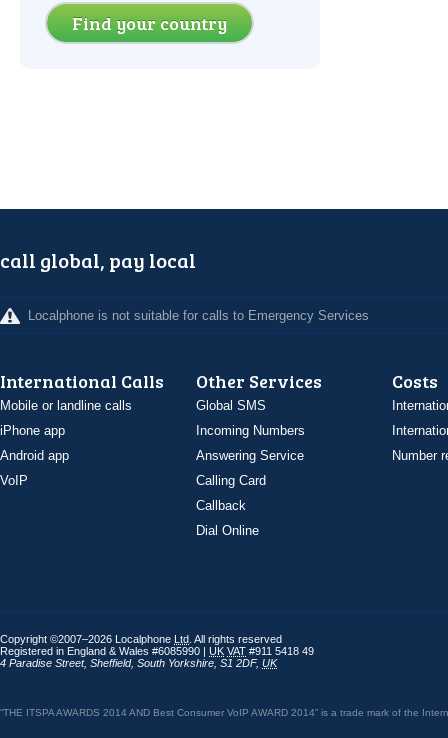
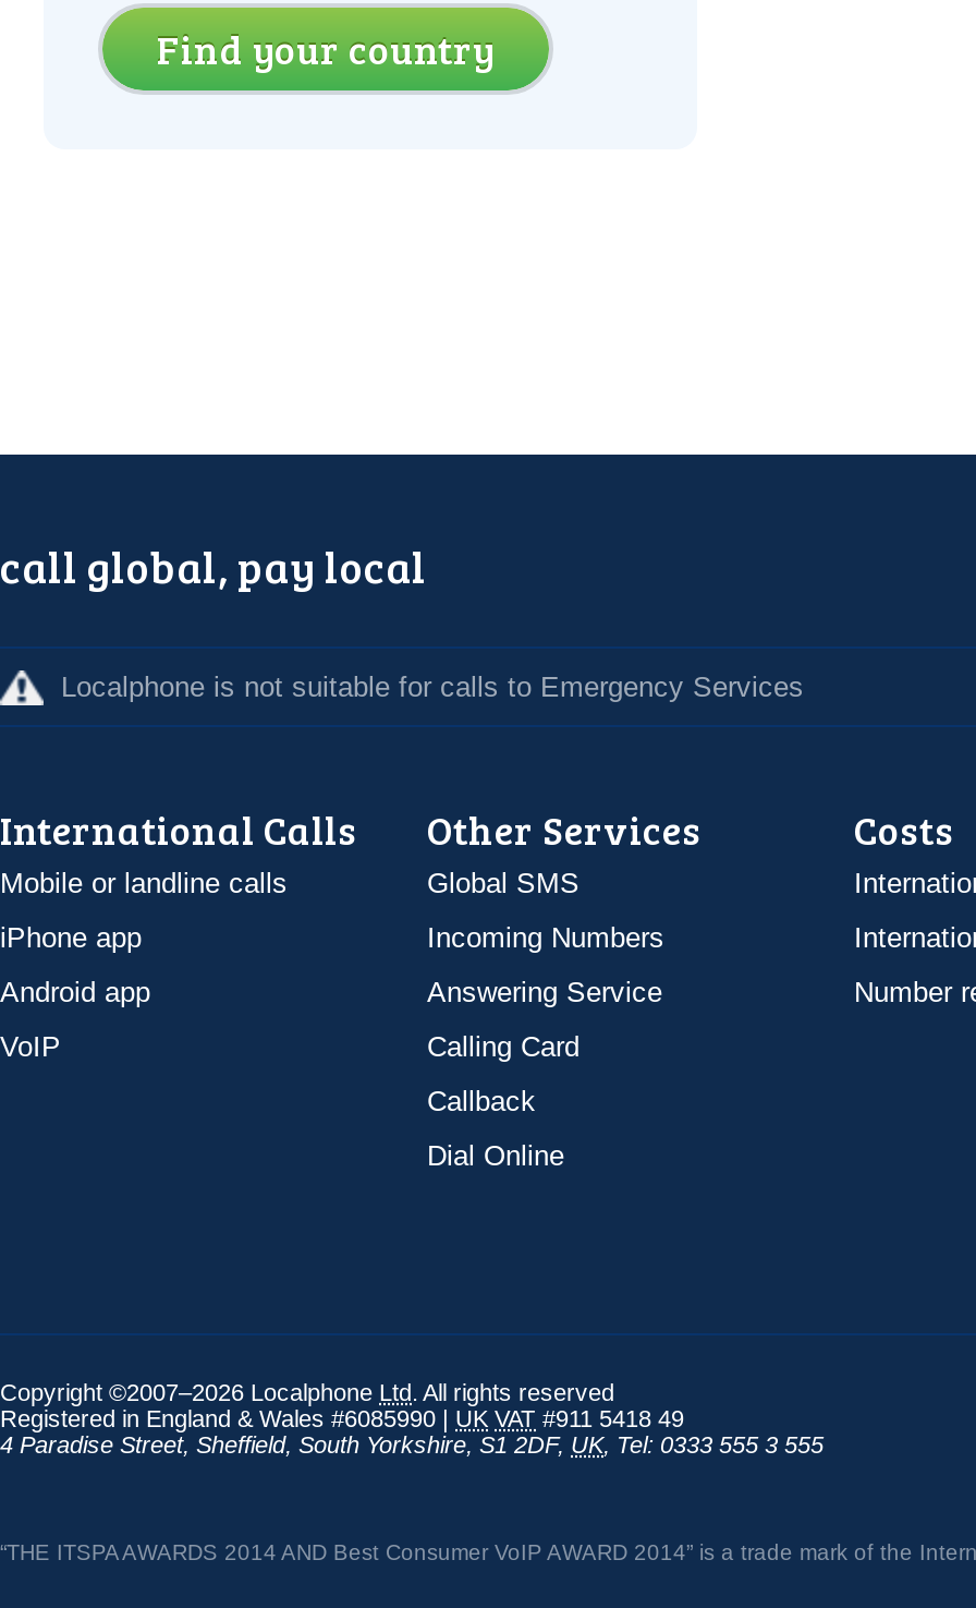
- 4 Paradise Street, Sheffield, South Yorkshire,S1 2DF, UK
+ 4 Paradise Street, Sheffield, South Yorkshire,S1 2DF, UK, Tel: 0333 555 3 555
